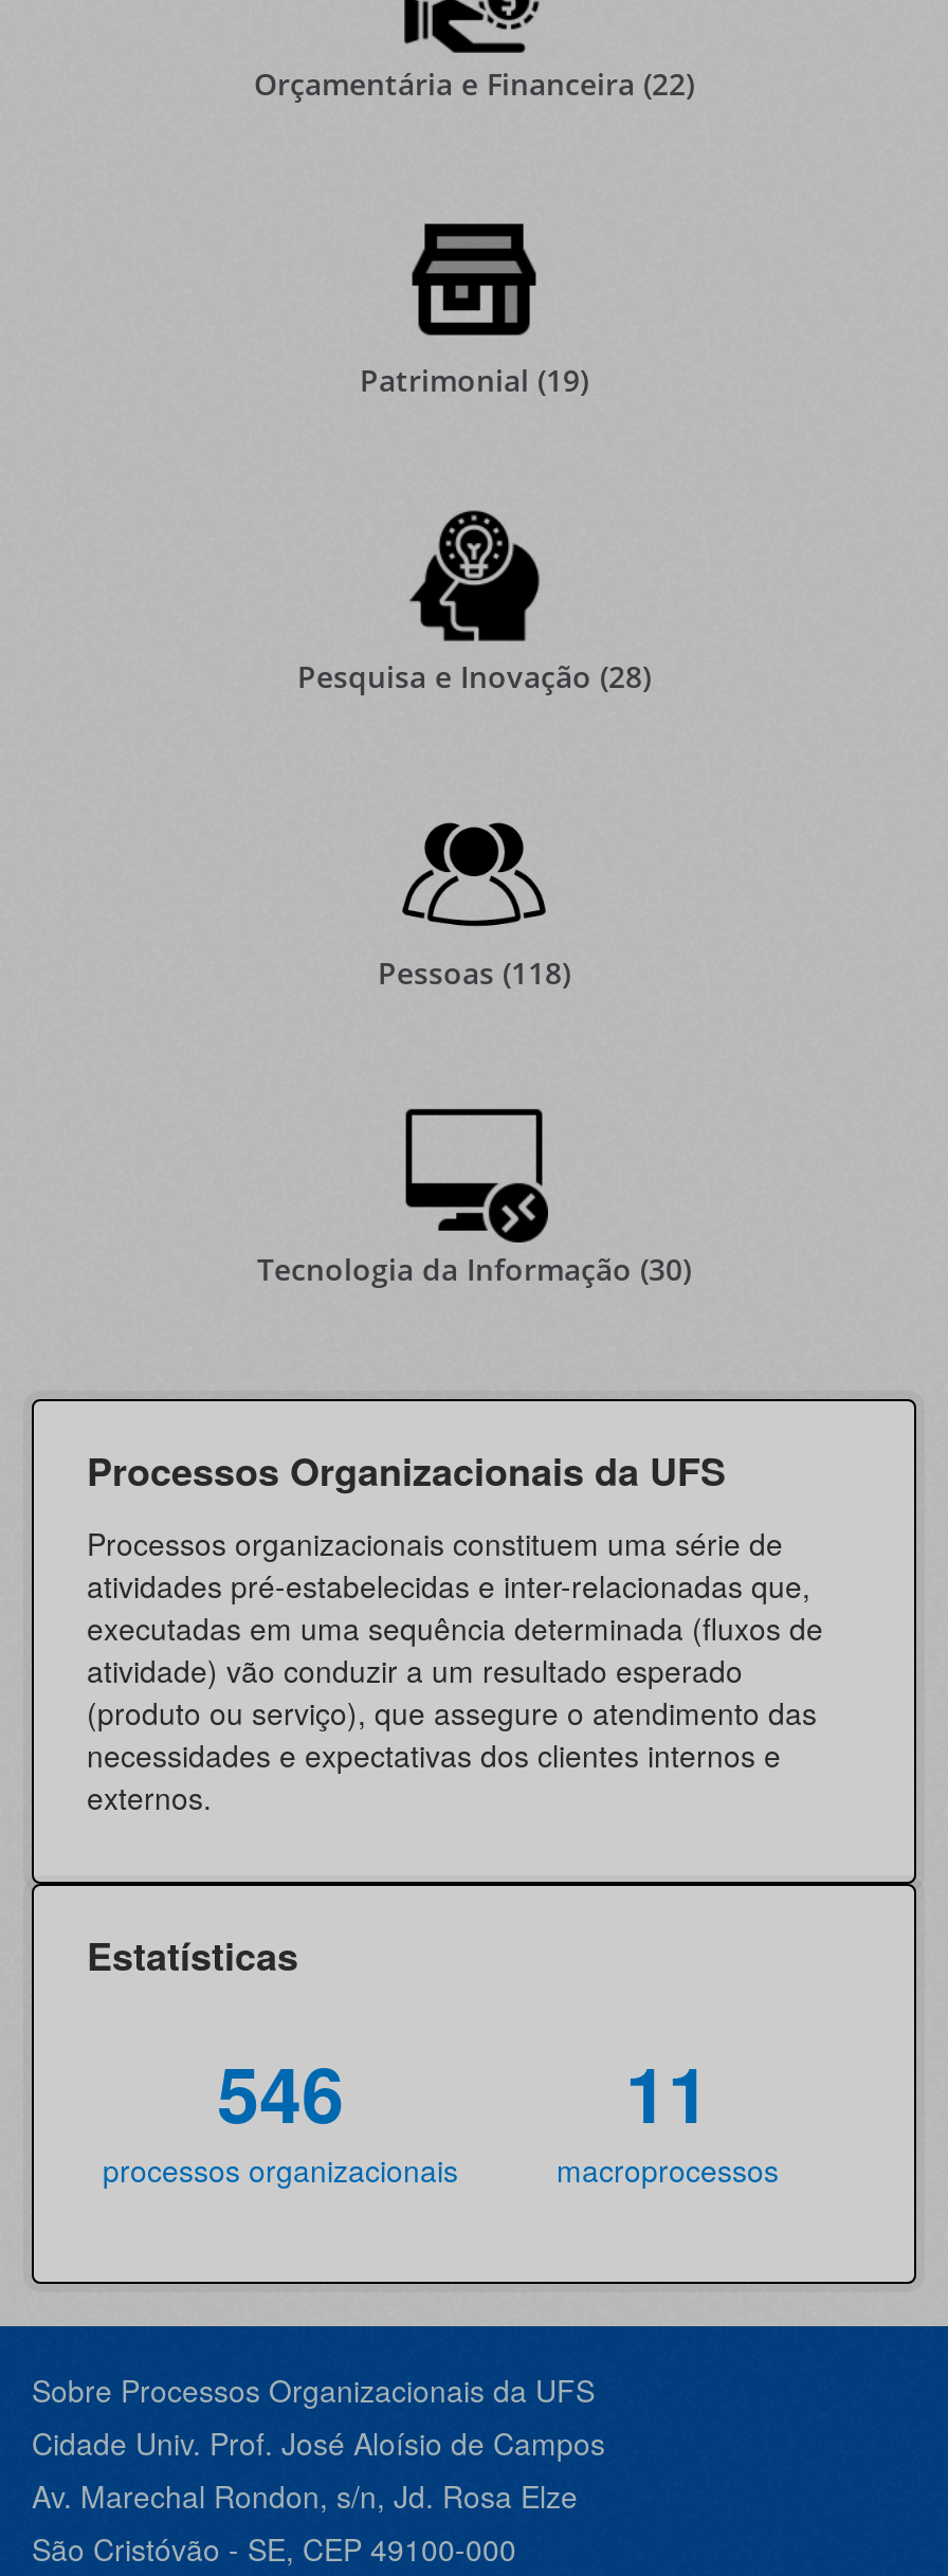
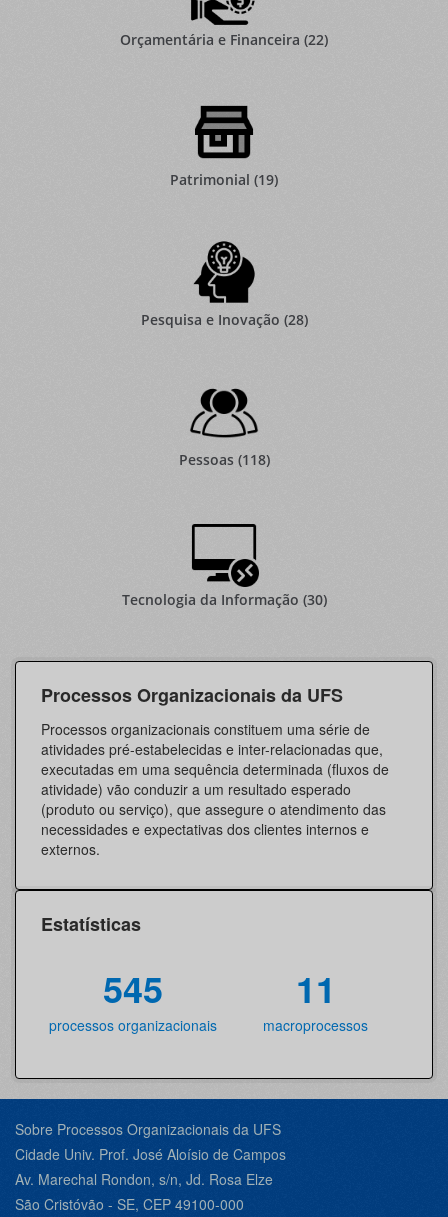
- 546
+ 545
